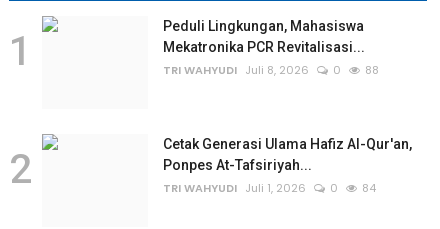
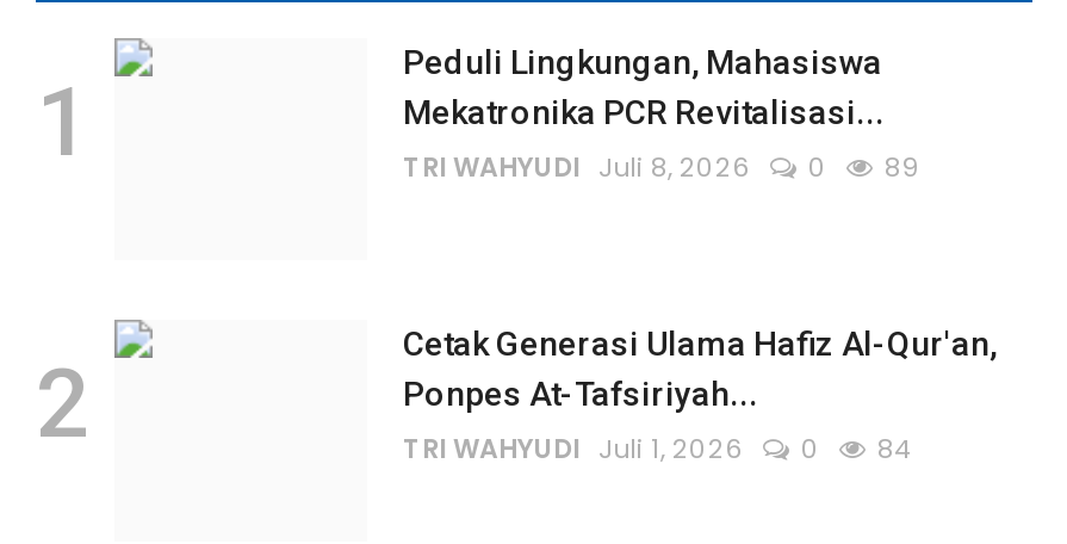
- TRI WAHYUDI Juli 8, 2026 0 88
+ TRI WAHYUDI Juli 8, 2026 0 89
